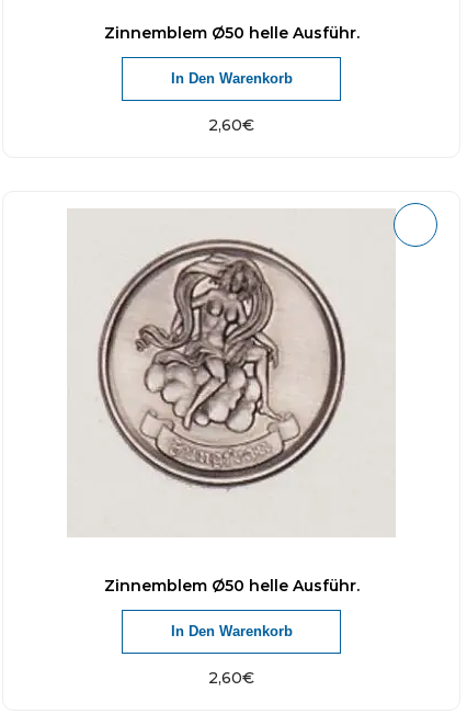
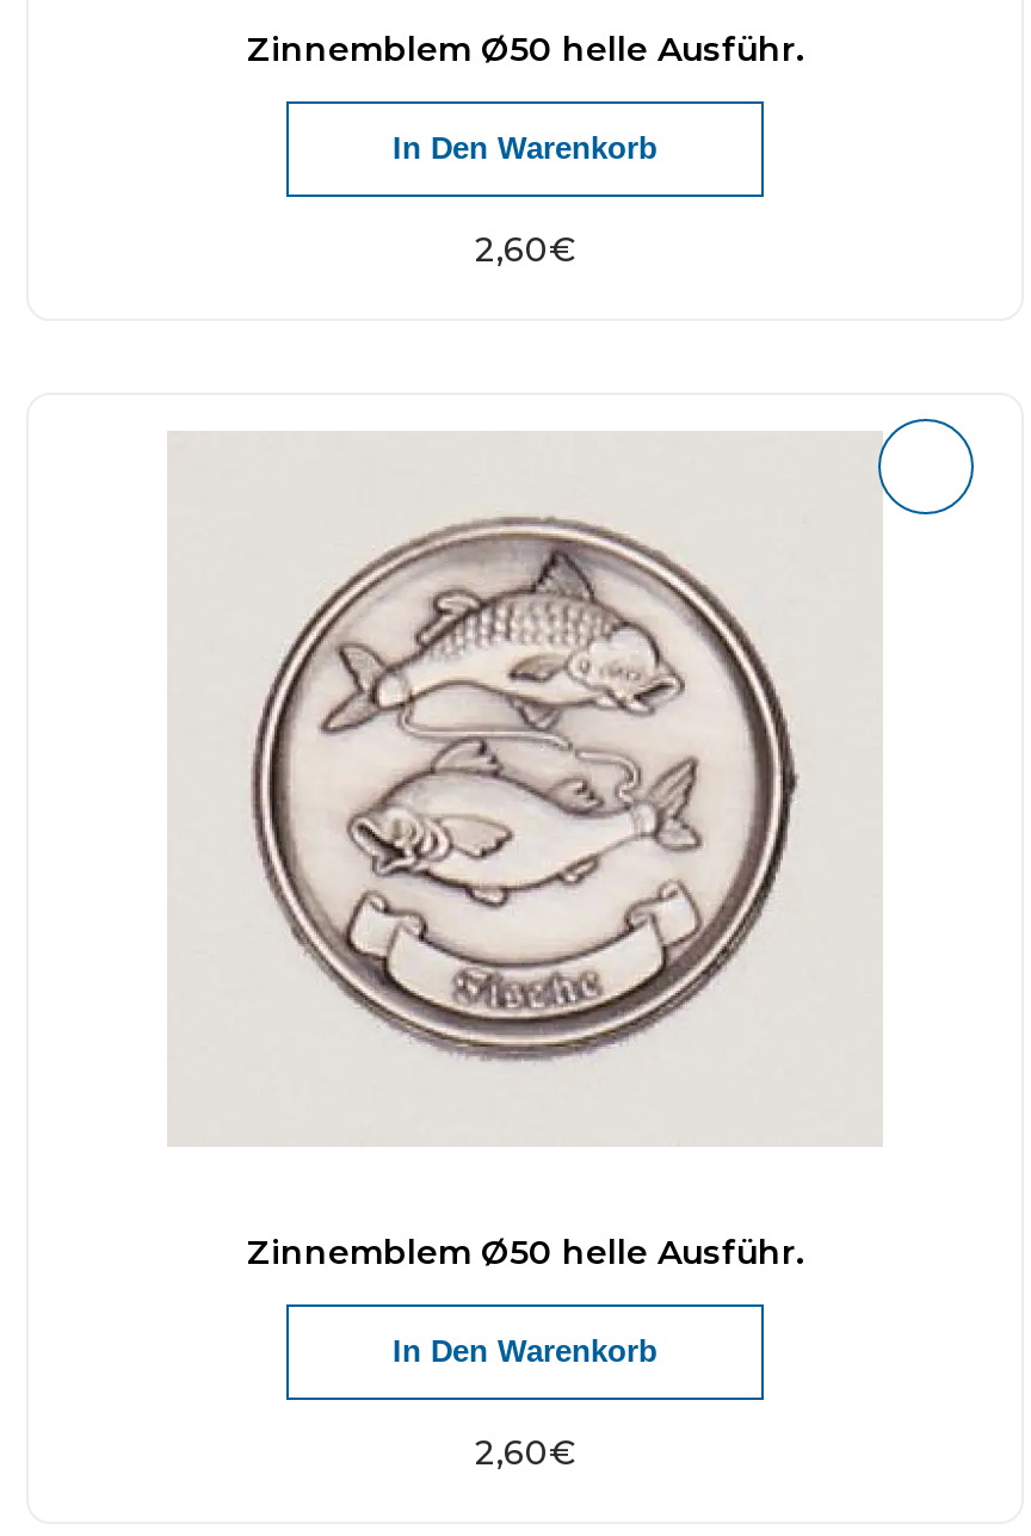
- [image]
+ [image]
